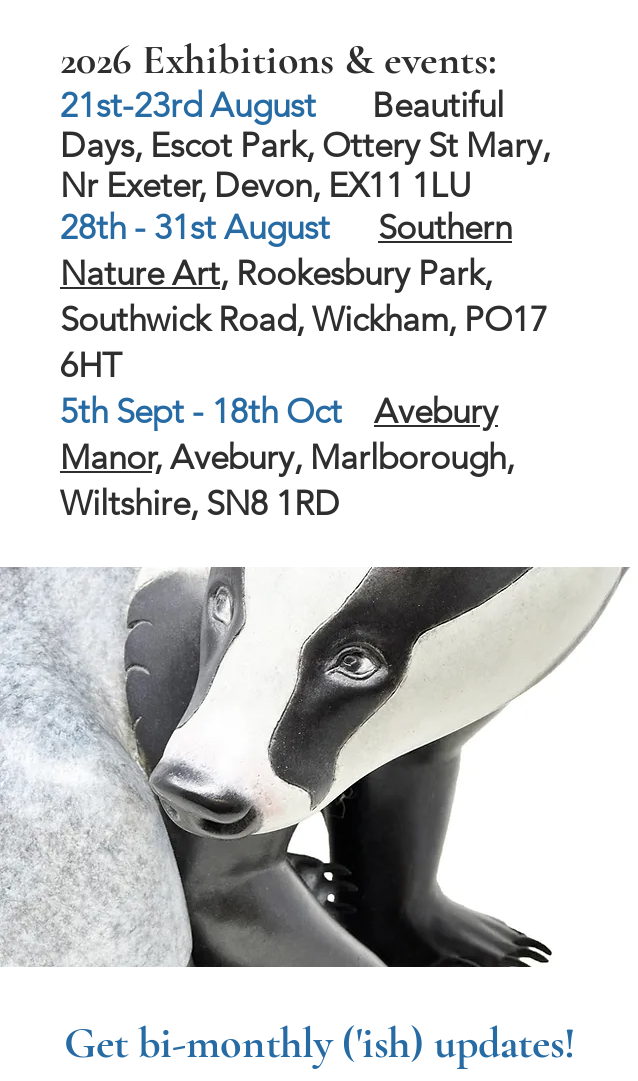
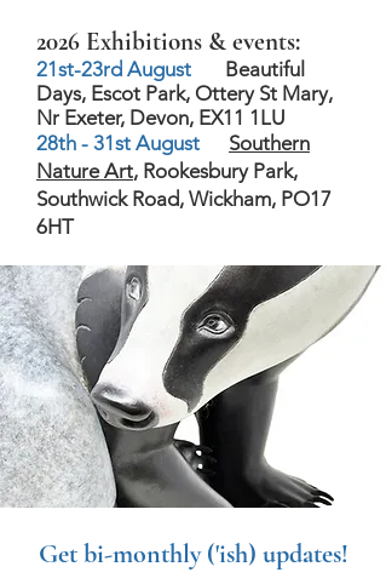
- 5th Sept - 18th Oct
- Avebury
- Manor, Avebury, Marlborough,
- Wiltshire, SN8 1RD
